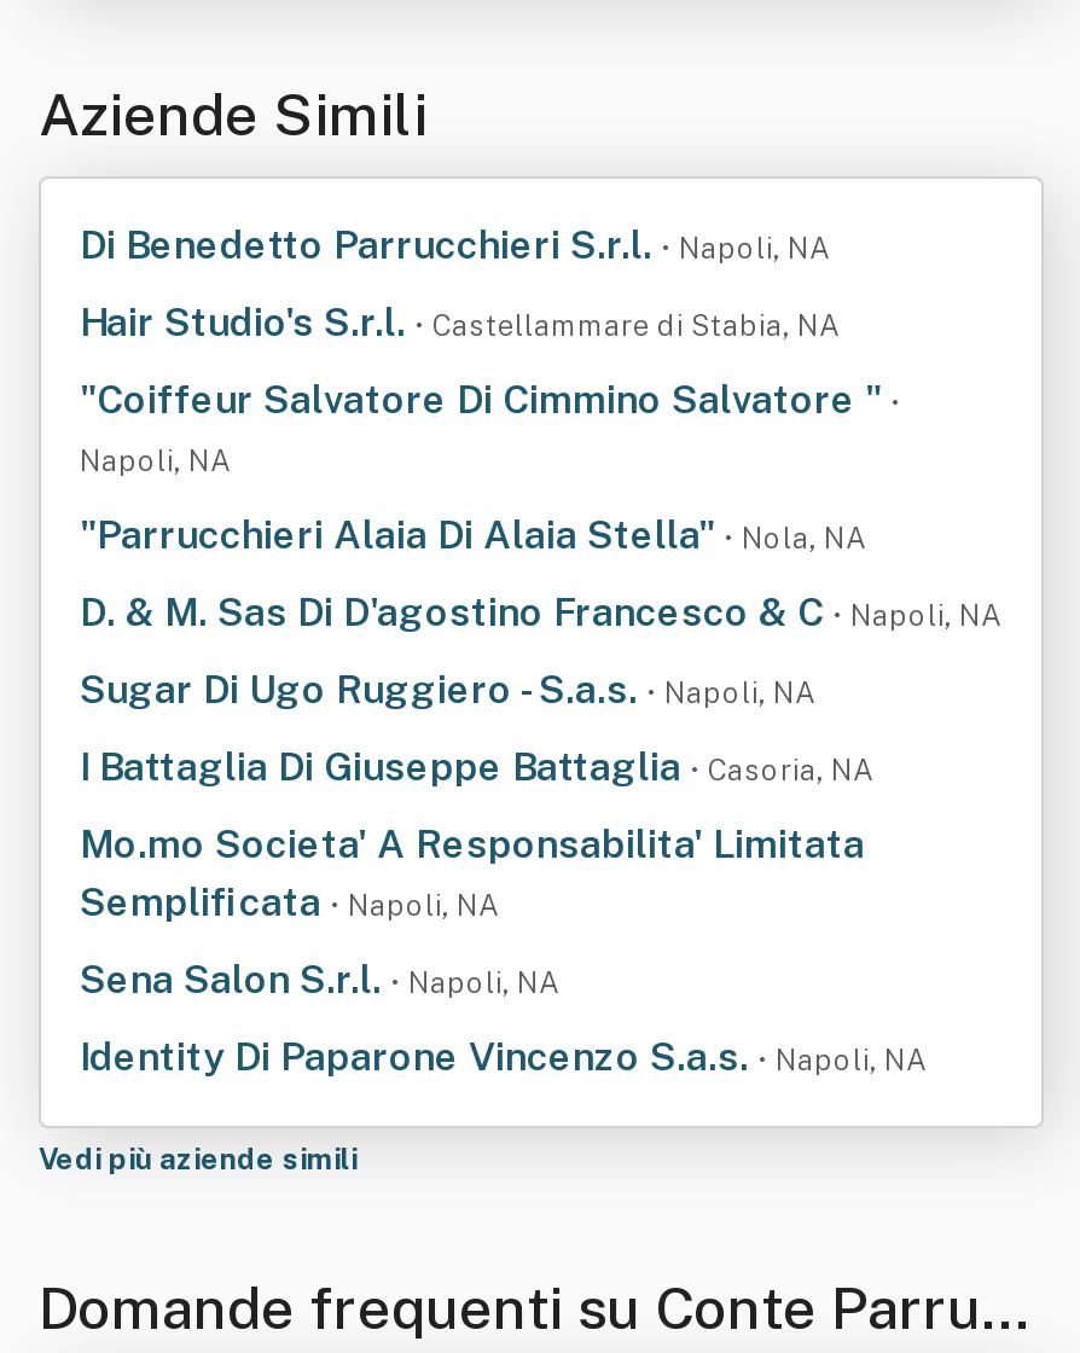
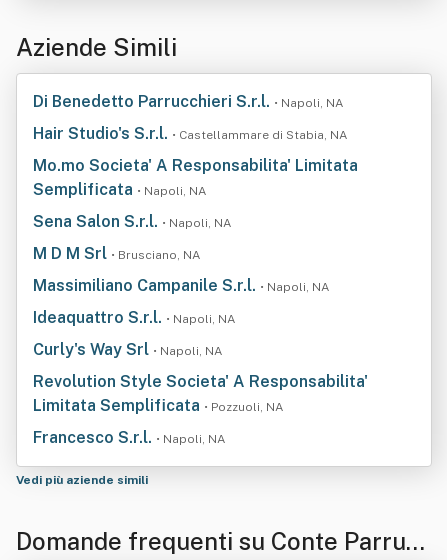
- "Coiffeur Salvatore Di Cimmino Salvatore " •
- Napoli, NA
- "Parrucchieri Alaia Di Alaia Stella" • Nola, NA
- D. & M. Sas Di D'agostino Francesco & C • Napoli, NA
- Sugar Di Ugo Ruggiero - S.a.s. • Napoli, NA
- I Battaglia Di Giuseppe Battaglia • Casoria, NA

moved up: Mo.mo Societa' A Responsabilita' Limitata | Semplificata • Napoli, NA | Sena Salon S.r.l. • Napoli, NA

- Identity Di Paparone Vincenzo S.a.s. • Napoli, NA
+ M D M Srl • Brusciano, NA
+ Massimiliano Campanile S.r.l. • Napoli, NA
+ Ideaquattro S.r.l. • Napoli, NA
+ Curly's Way Srl • Napoli, NA
+ Revolution Style Societa' A Responsabilita'
+ Limitata Semplificata • Pozzuoli, NA
+ Francesco S.r.l. • Napoli, NA
